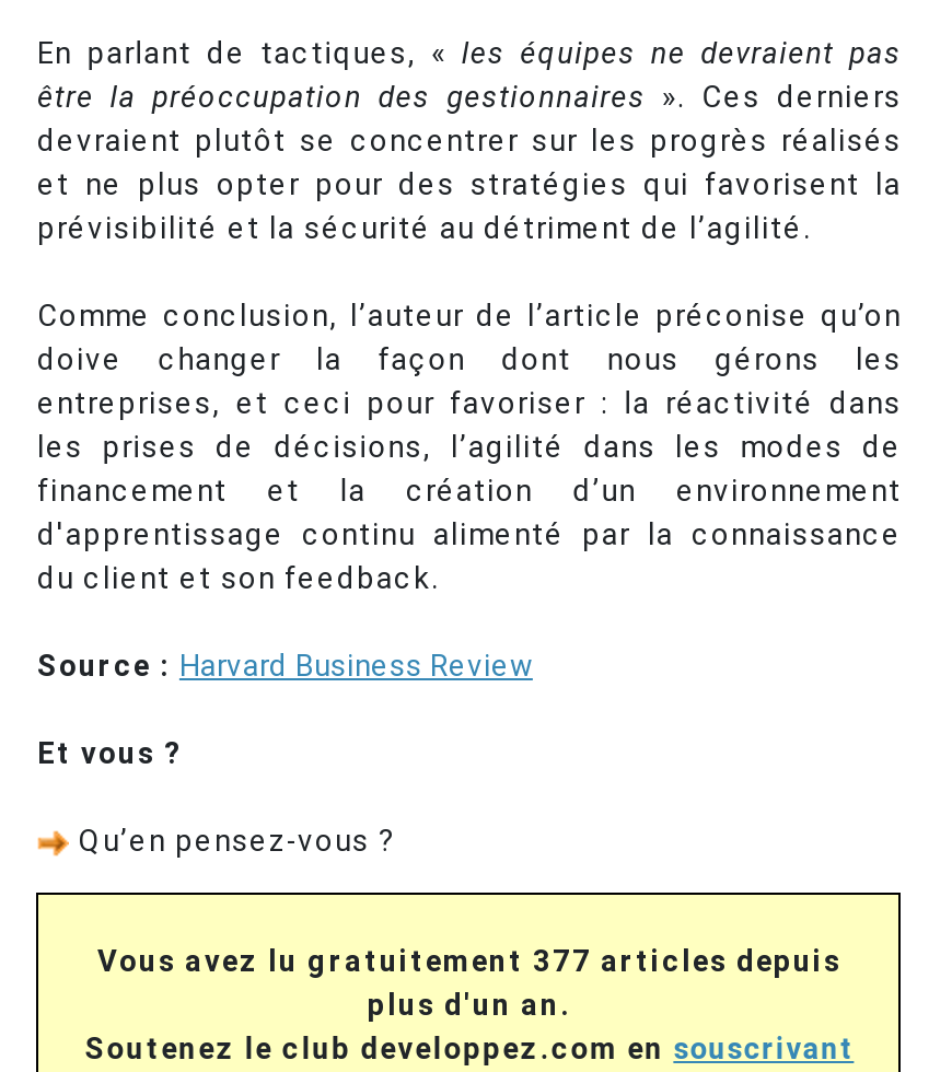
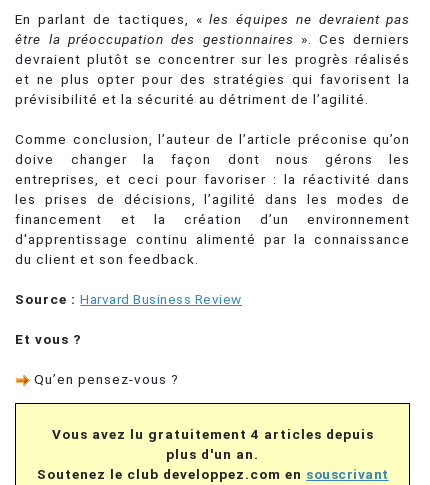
- Vous avez lu gratuitement 377 articles depuis
+ Vous avez lu gratuitement 4 articles depuis
